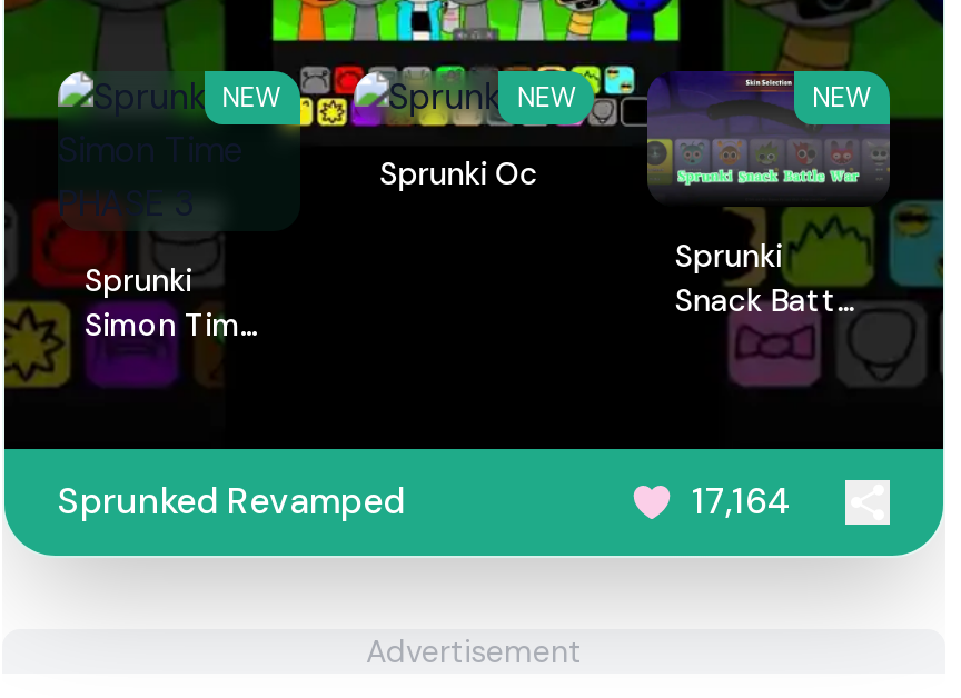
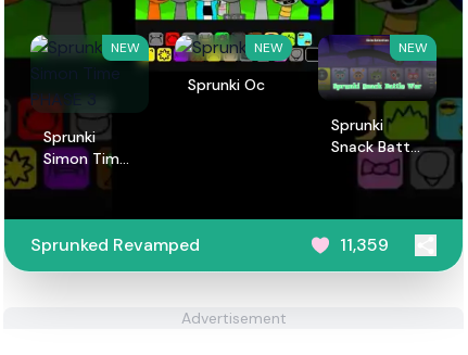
- 17,164
+ 11,359
